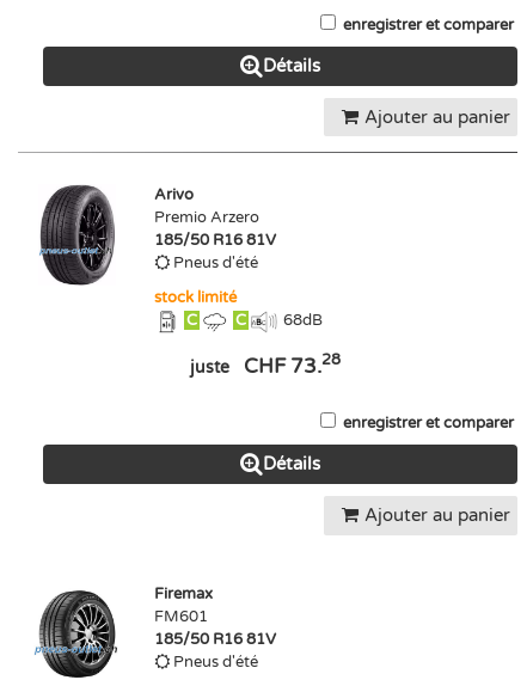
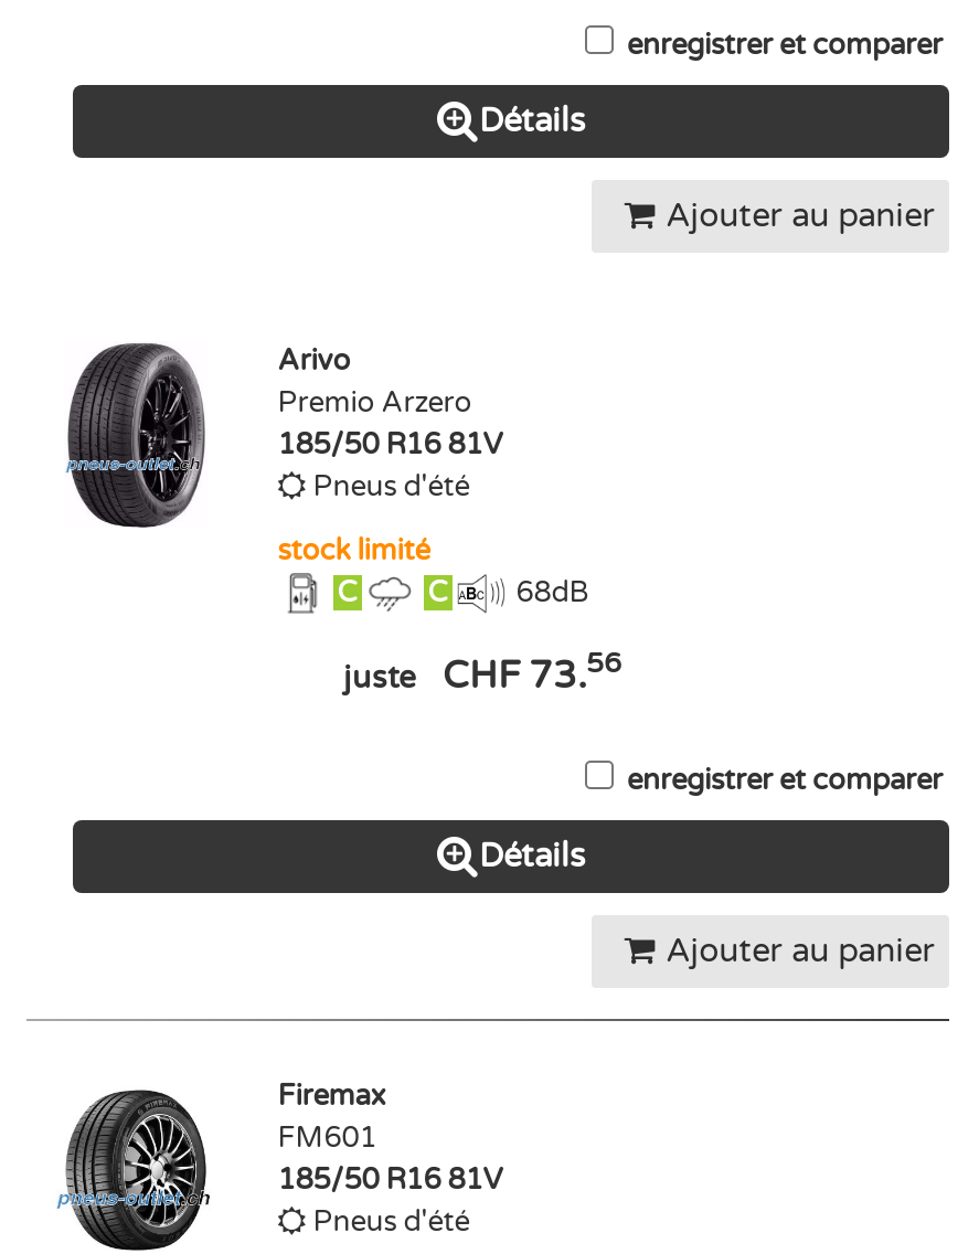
- juste CHF 73.28
+ juste CHF 73.56
